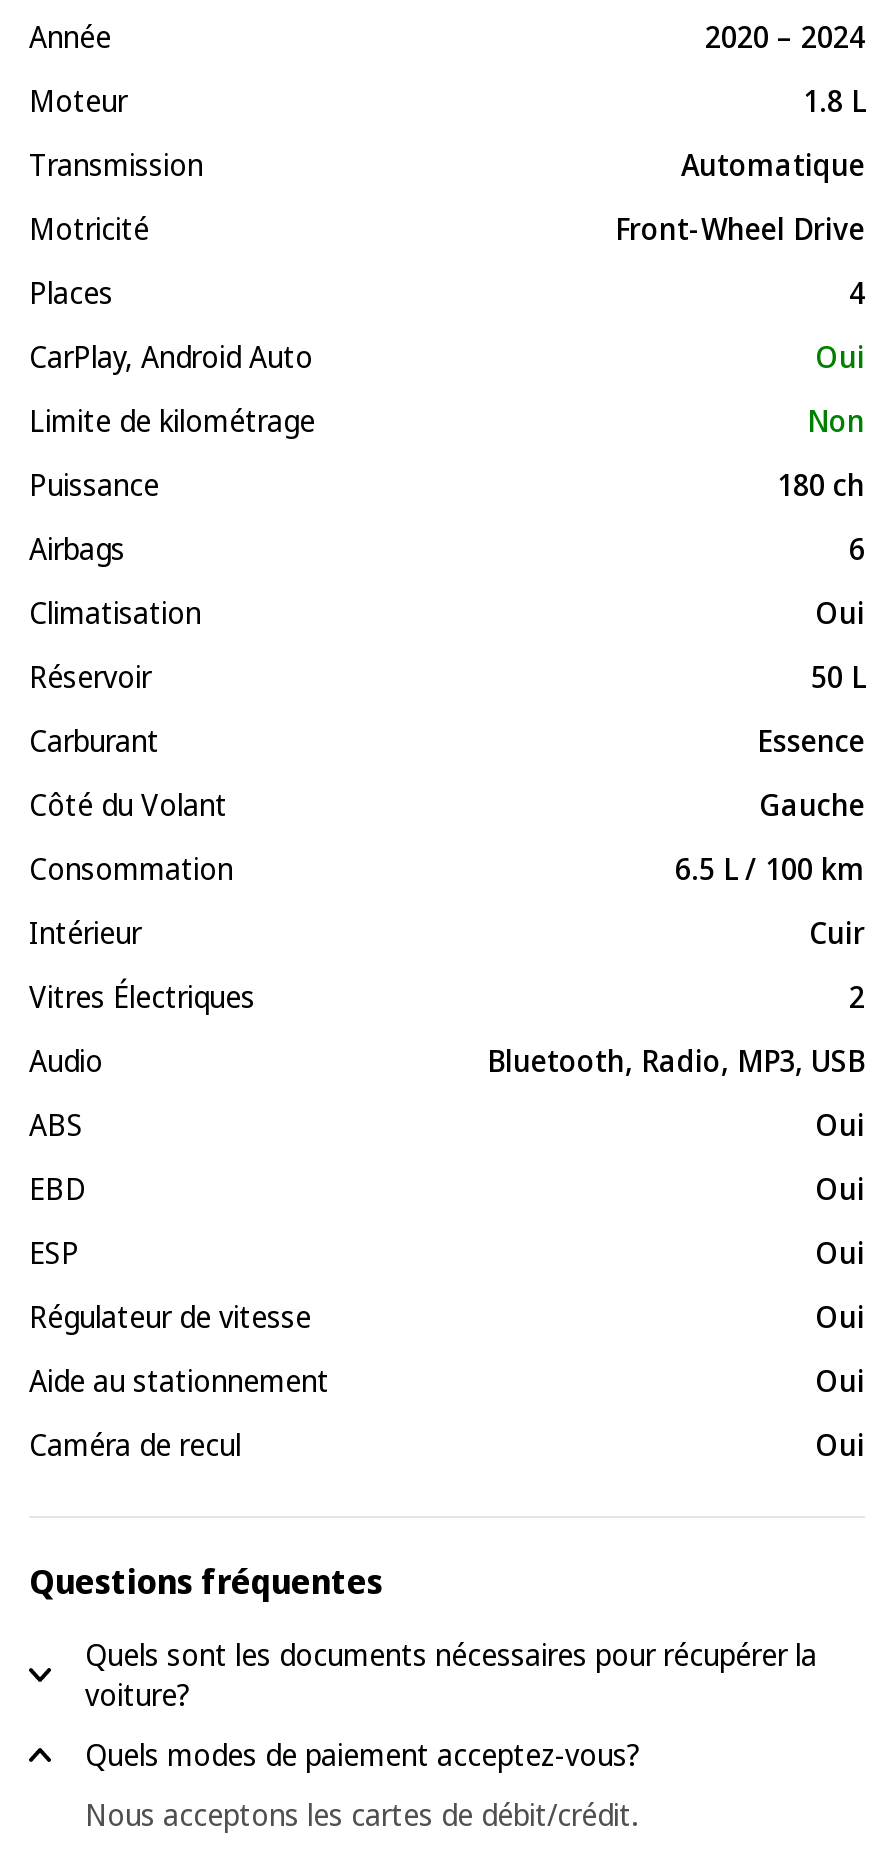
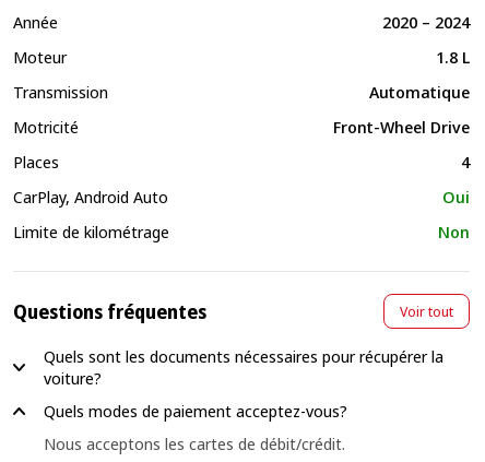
- Puissance
- 180 ch
- Airbags
- 6
- Climatisation
- Oui
- Réservoir
- 50 L
- Carburant
- Essence
- Côté du Volant
- Gauche
- Consommation
- 6.5 L / 100 km
- Intérieur
- Cuir
- Vitres Électriques
- 2
- Audio
- Bluetooth, Radio, MP3, USB
- ABS
- Oui
- EBD
- Oui
- ESP
- Oui
- Régulateur de vitesse
- Oui
- Aide au stationnement
- Oui
- Caméra de recul
- Oui

+ Voir tout
